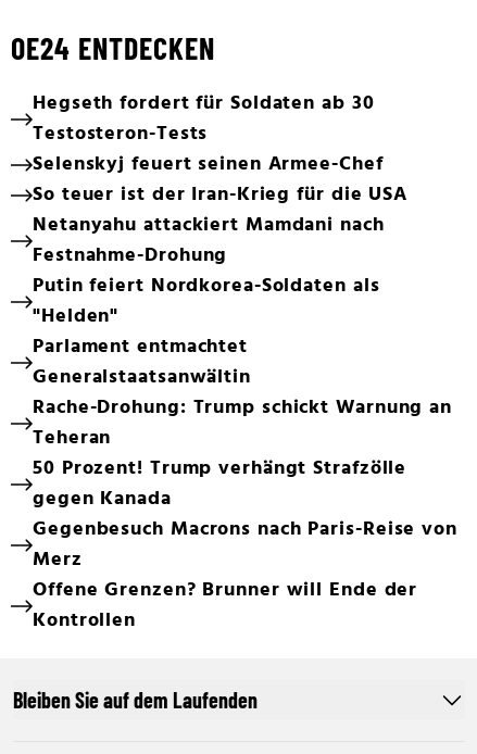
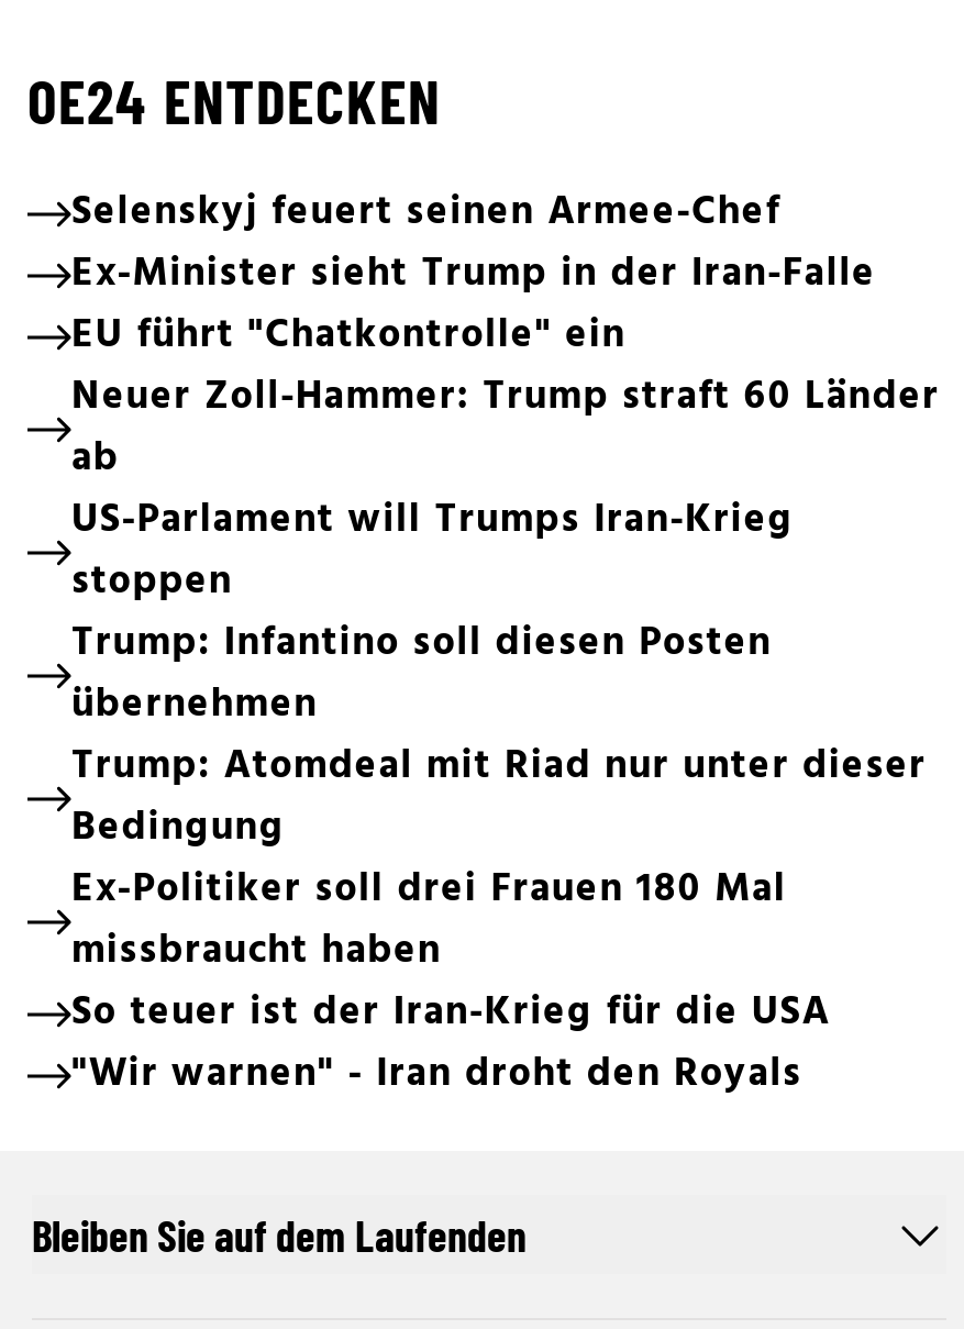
- Hegseth fordert für Soldaten ab 30
- Testosteron-Tests

+ Ex-Minister sieht Trump in der Iran-Falle
+ EU führt "Chatkontrolle" ein
+ Neuer Zoll-Hammer: Trump straft 60 Länder
+ ab
+ US-Parlament will Trumps Iran-Krieg
+ stoppen
+ Trump: Infantino soll diesen Posten
+ übernehmen
+ Trump: Atomdeal mit Riad nur unter dieser
+ Bedingung
+ Ex-Politiker soll drei Frauen 180 Mal
+ missbraucht haben

moved down: So teuer ist der Iran-Krieg für die USA

- Netanyahu attackiert Mamdani nach
- Festnahme-Drohung
- Putin feiert Nordkorea-Soldaten als
- "Helden"
- Parlament entmachtet
- Generalstaatsanwältin
- Rache-Drohung: Trump schickt Warnung an
- Teheran
- 50 Prozent! Trump verhängt Strafzölle
- gegen Kanada
- Gegenbesuch Macrons nach Paris-Reise von
- Merz
- Offene Grenzen? Brunner will Ende der
- Kontrollen
+ "Wir warnen" - Iran droht den Royals
